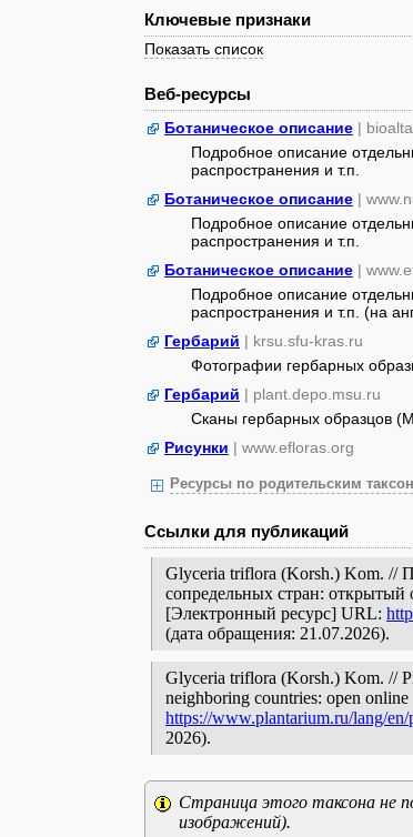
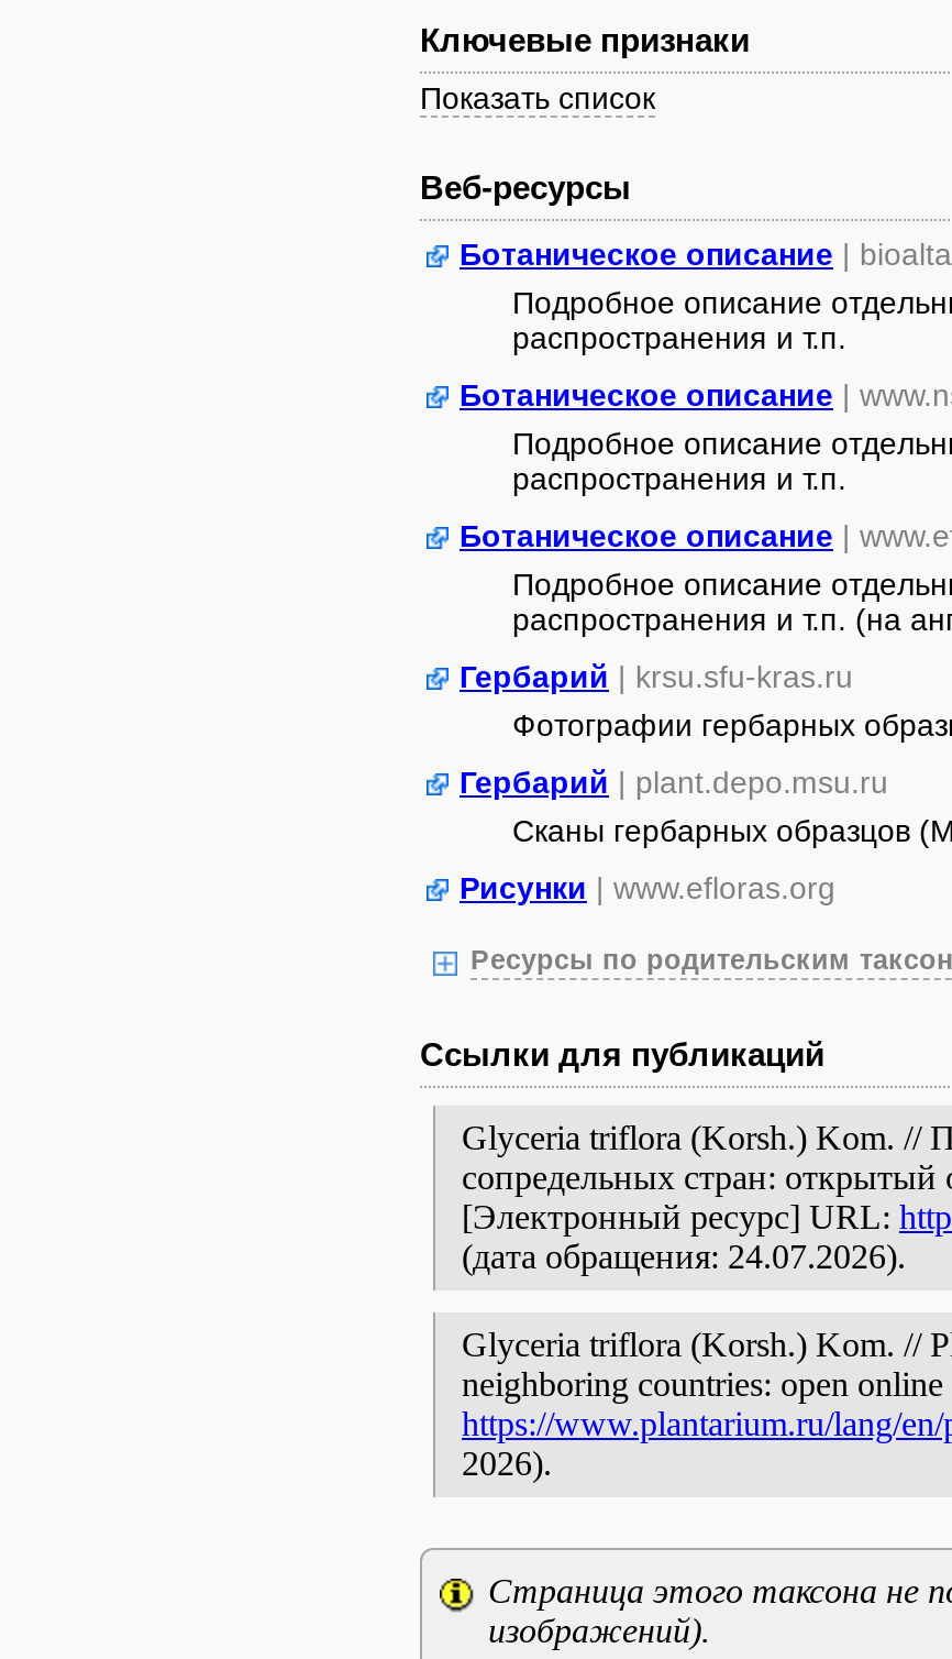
- (дата обращения: 21.07.2026).
+ (дата обращения: 24.07.2026).
